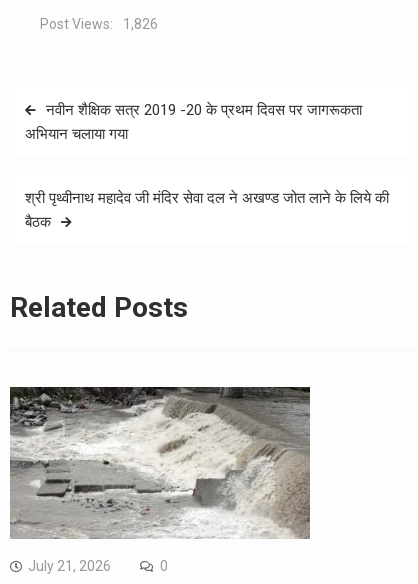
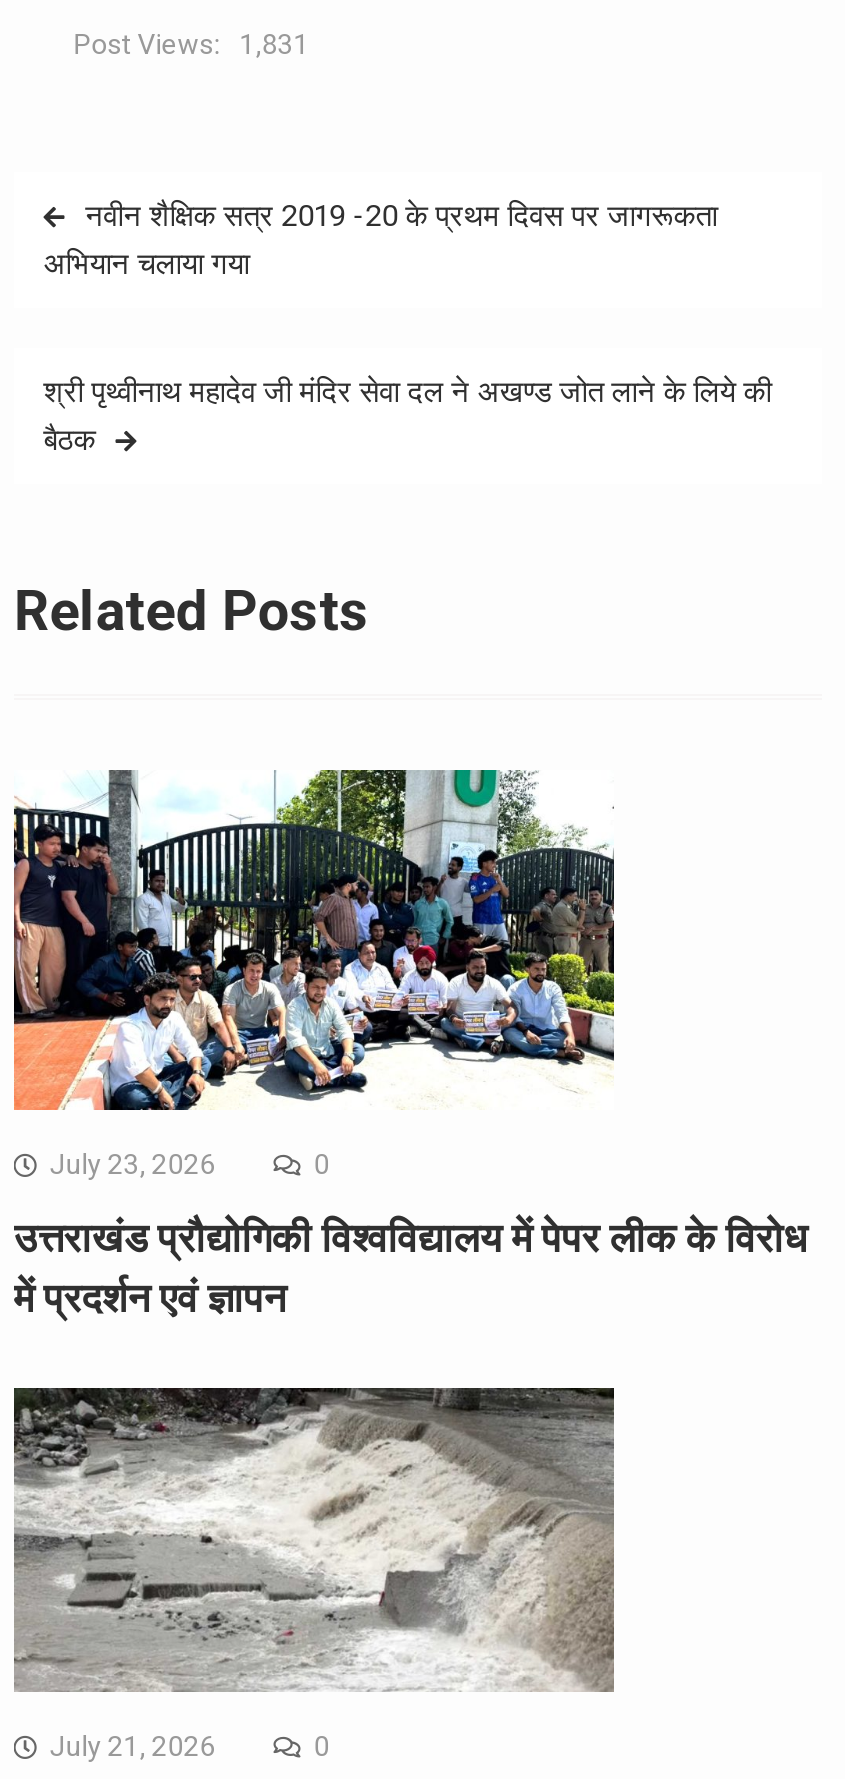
- Post Views: 1,826
+ Post Views: 1,831

+ [image]
+ July 23, 2026
+ 0
+ उत्तराखंड प्रौद्योगिकी विश्वविद्यालय में पेपर लीक के विरोध
+ में प्रदर्शन एवं ज्ञापन
